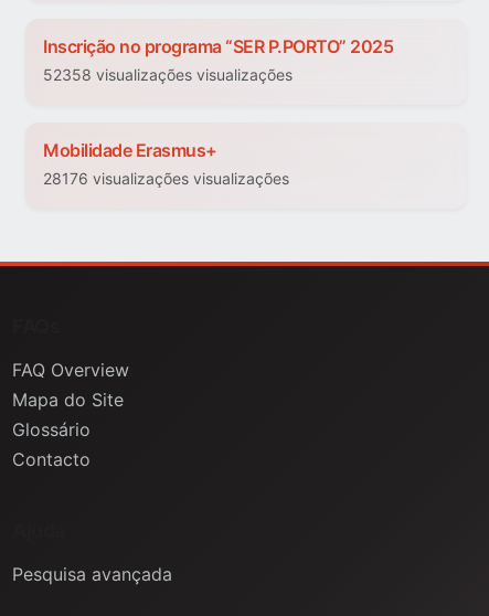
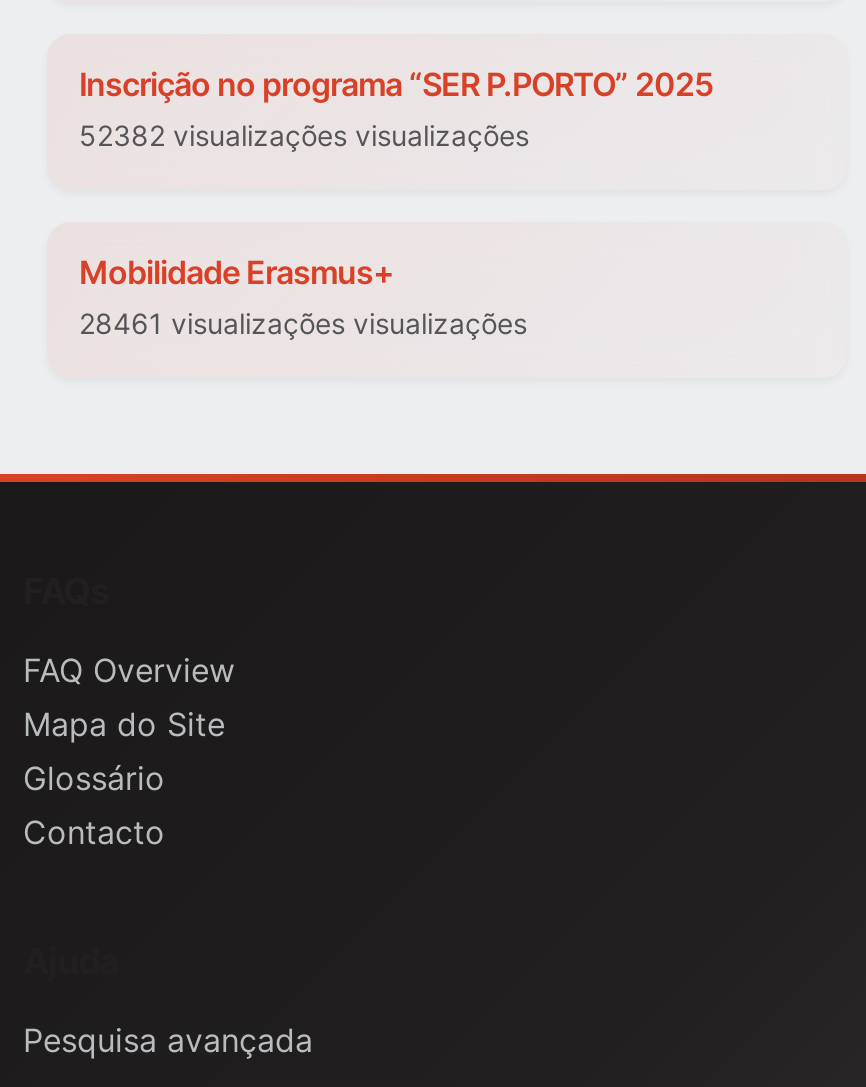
- 52358 visualizações visualizações
+ 52382 visualizações visualizações

- 28176 visualizações visualizações
+ 28461 visualizações visualizações
